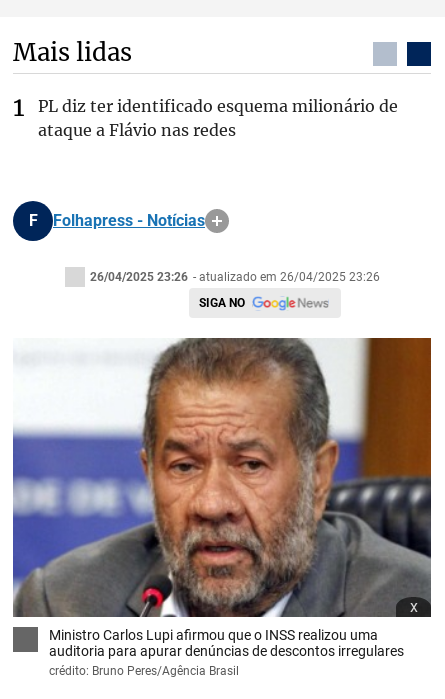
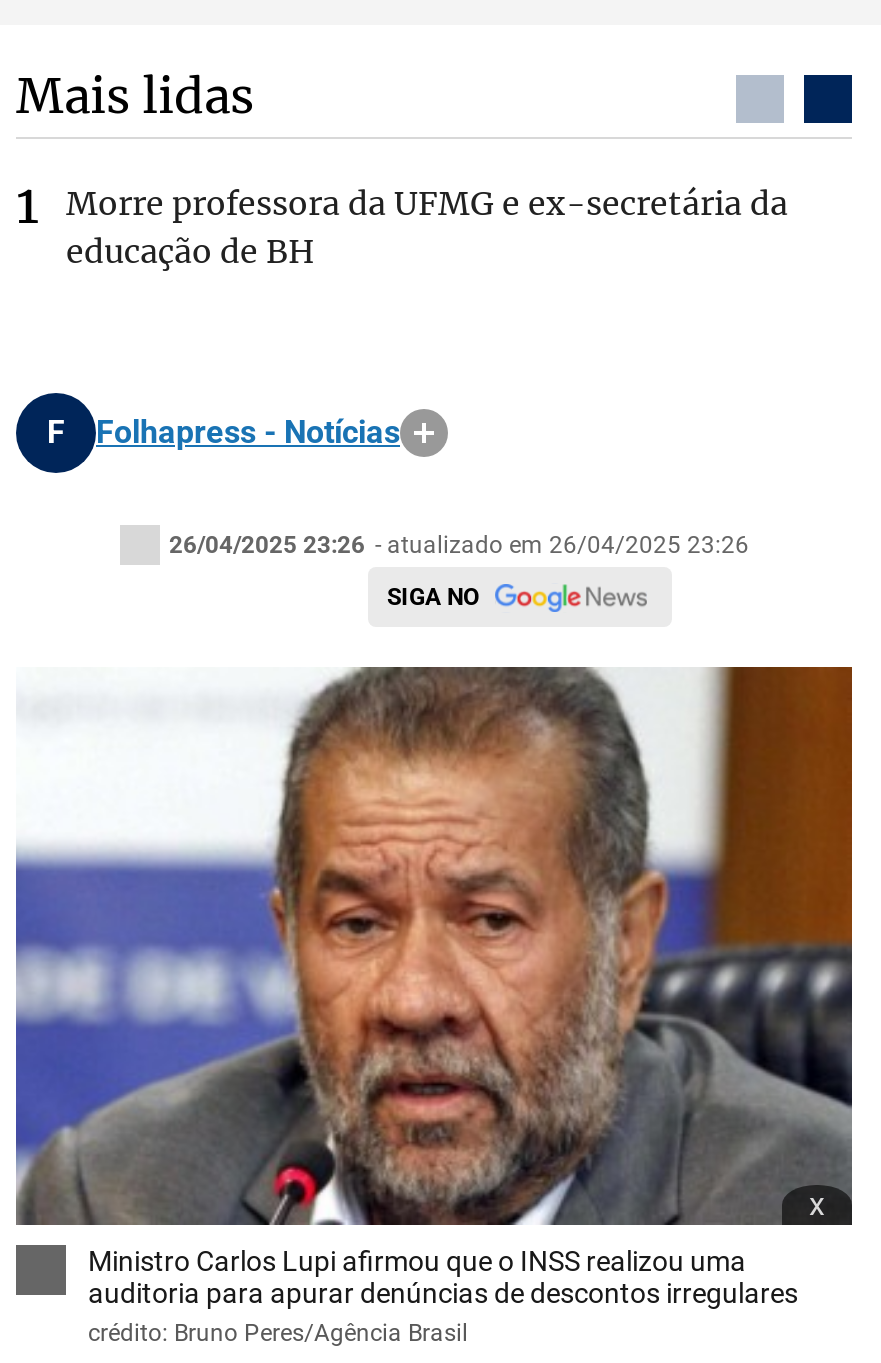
- PL diz ter identificado esquema milionário de
- ataque a Flávio nas redes
+ Morre professora da UFMG e ex-secretária da
+ educação de BH
